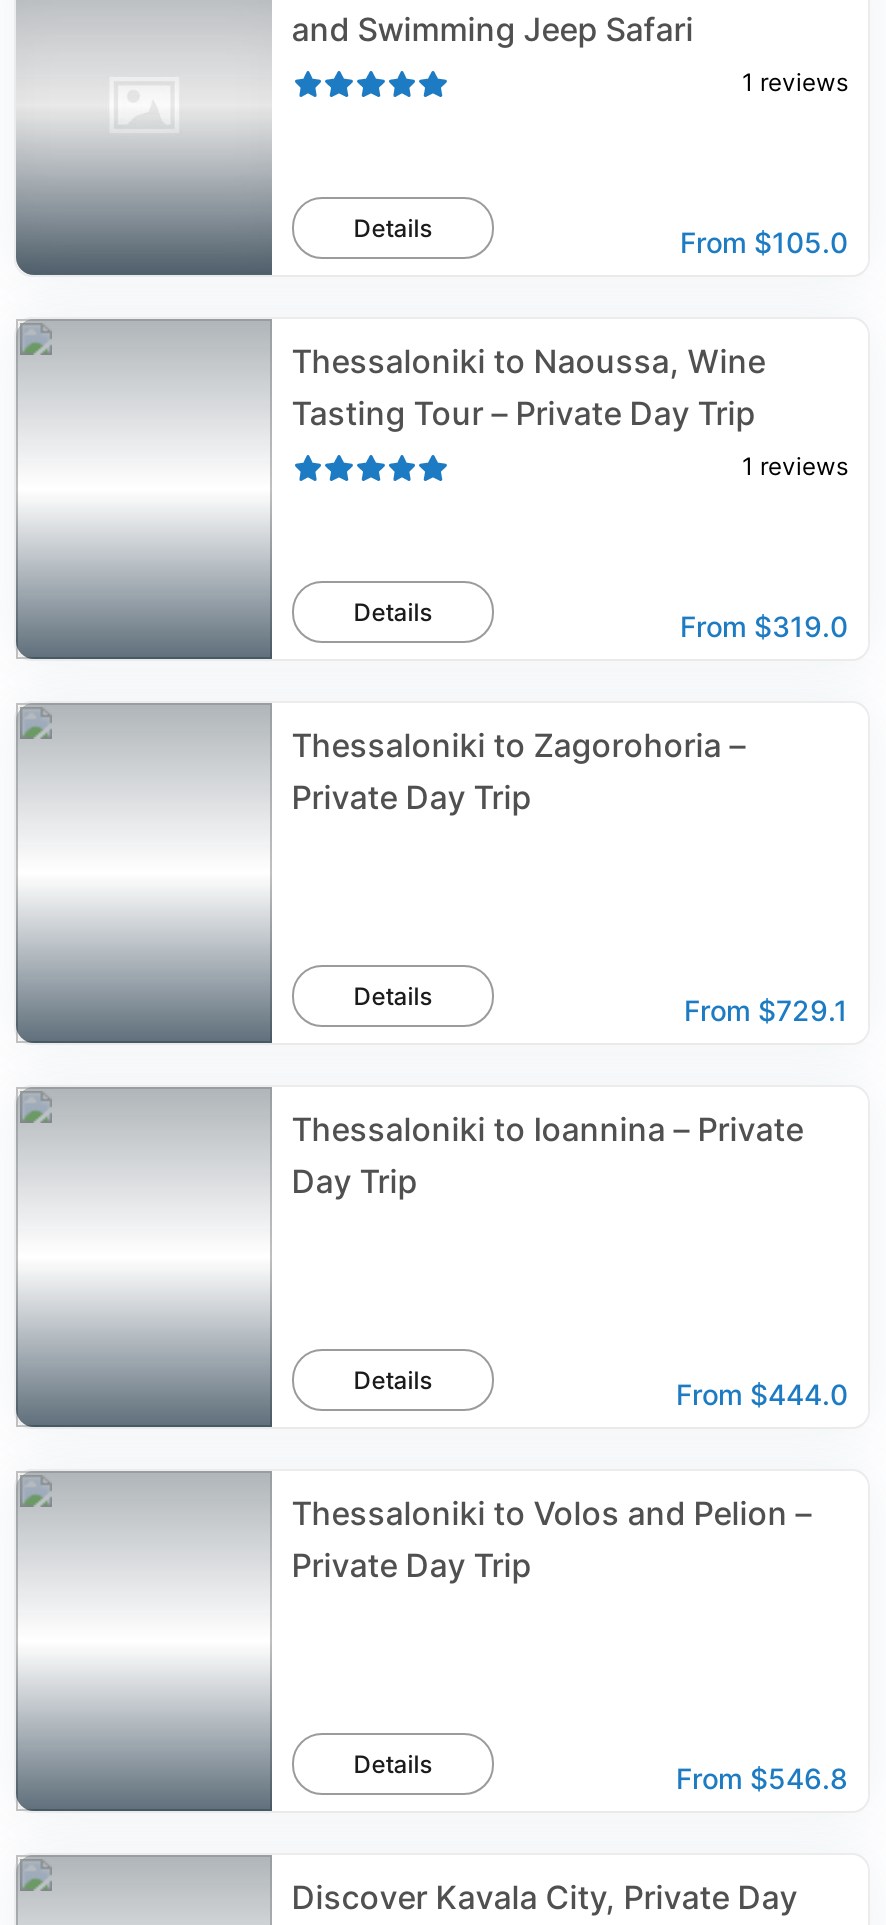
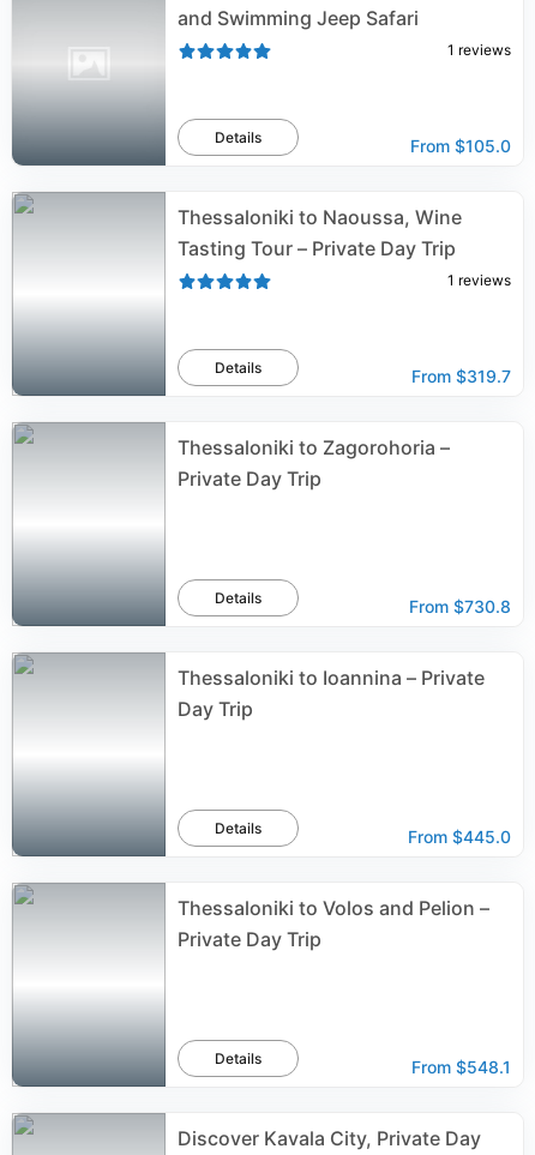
- From $319.0
+ From $319.7

- From $729.1
+ From $730.8

- From $444.0
+ From $445.0

- From $546.8
+ From $548.1
